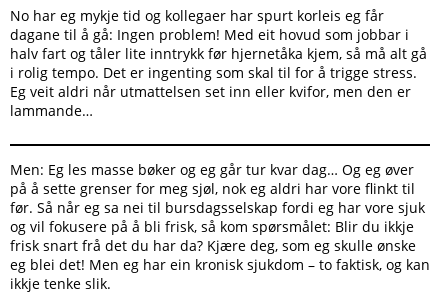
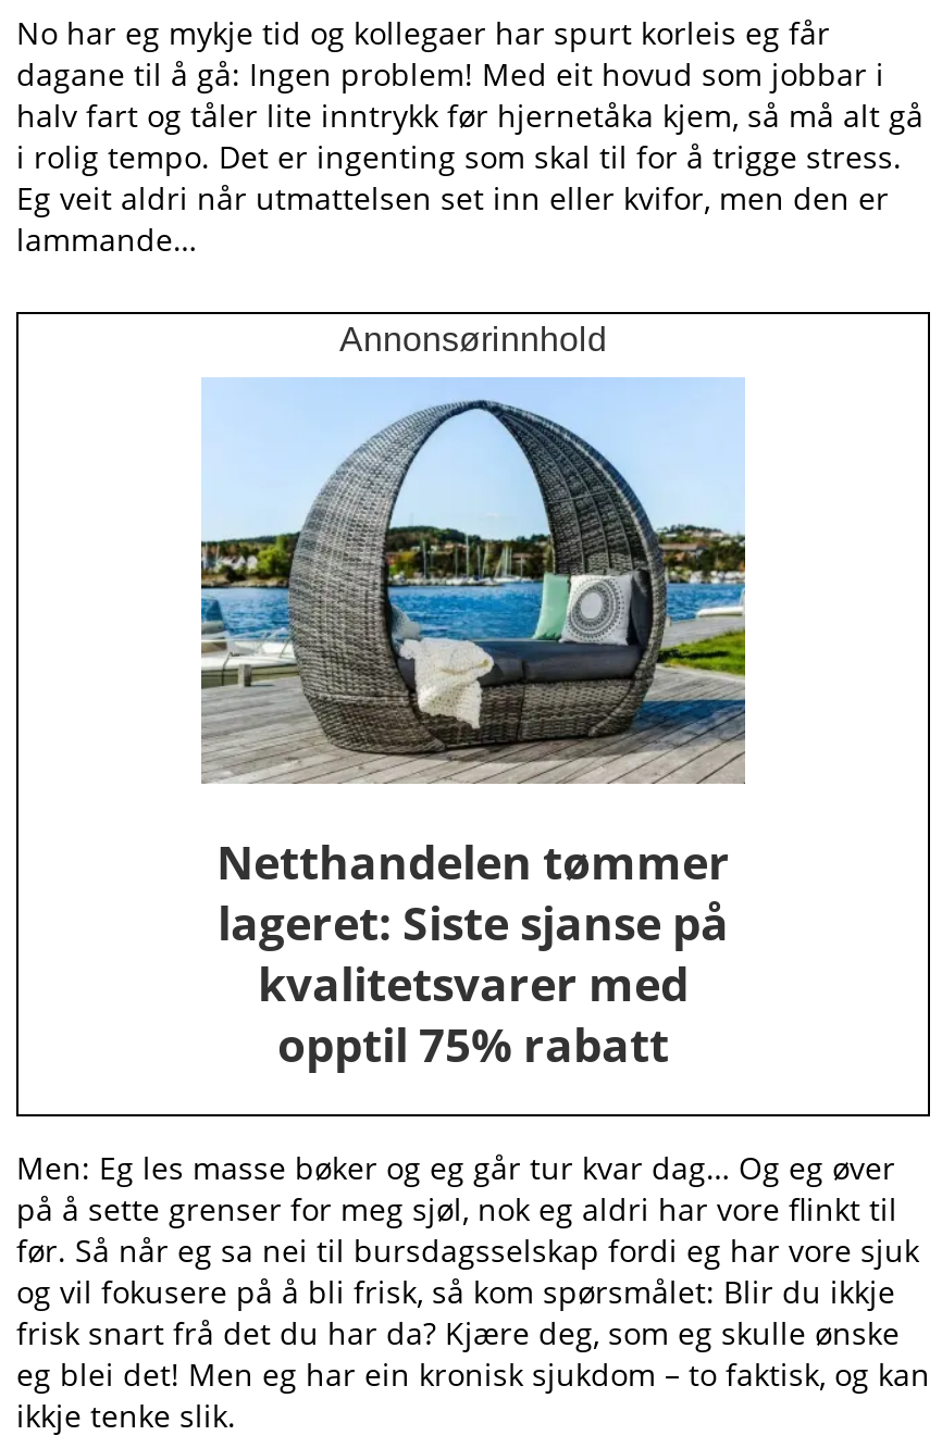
+ [image]
+ Annonsørinnhold

+ Netthandelen tømmer
+ lageret: Siste sjanse på
+ kvalitetsvarer med
+ opptil 75% rabatt
